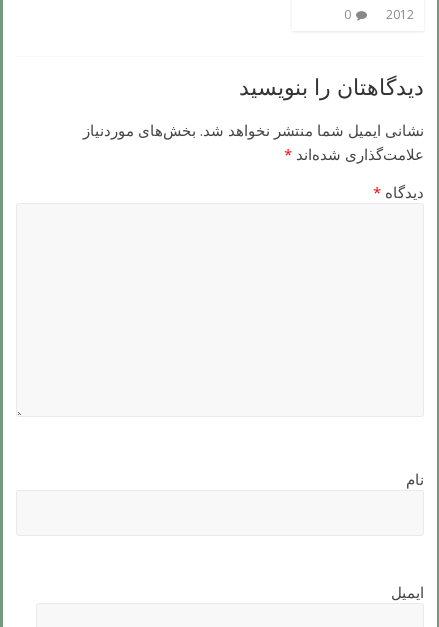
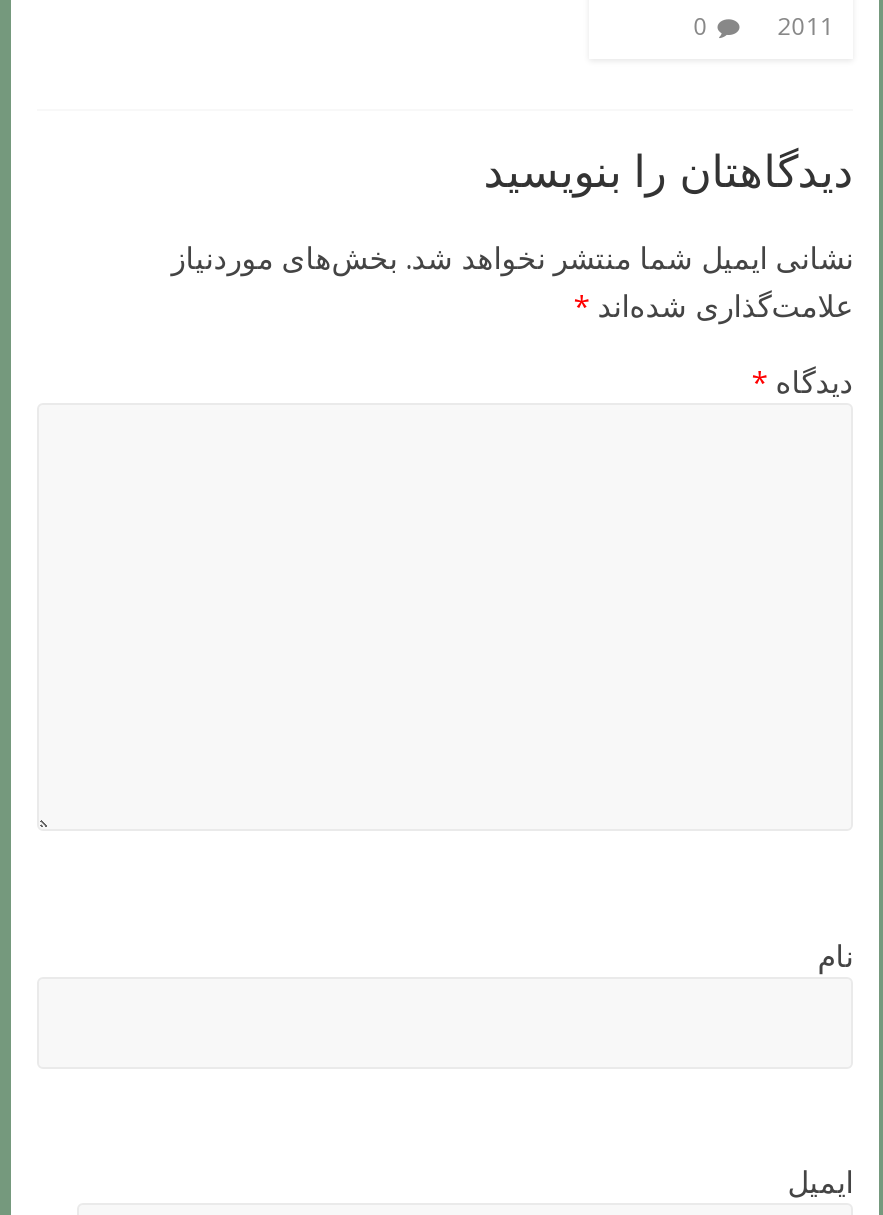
- 2012
+ 2011
